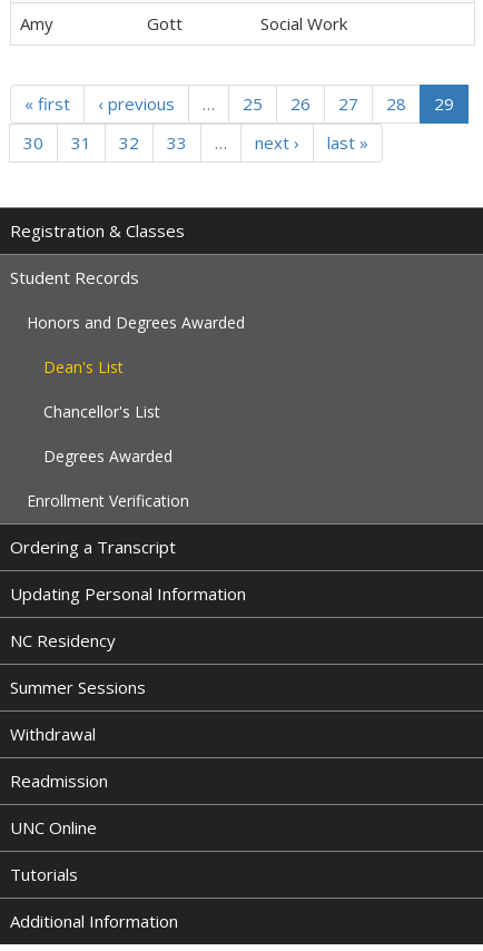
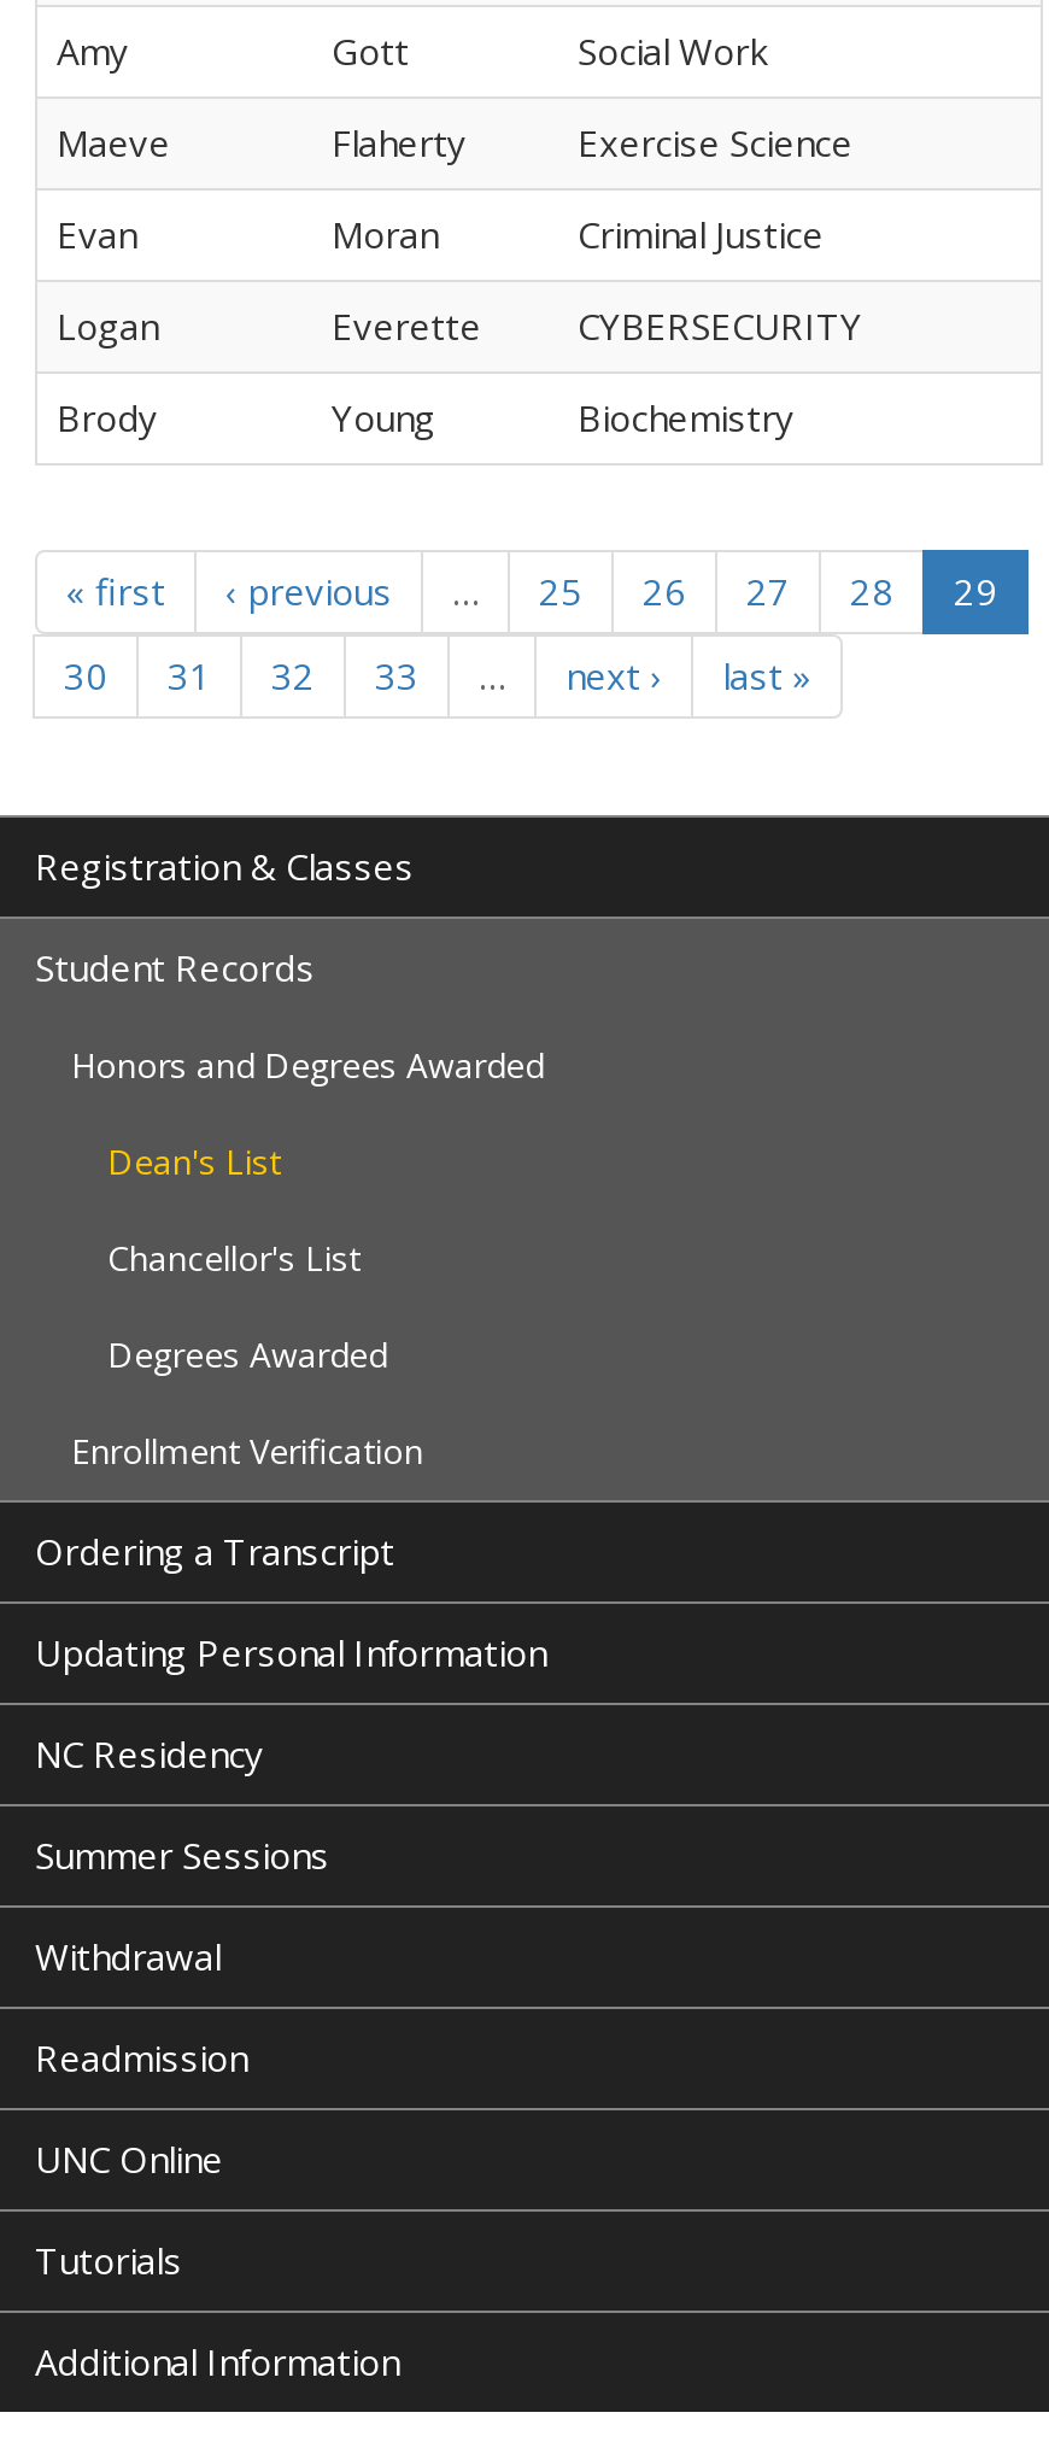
+ Maeve
+ Flaherty
+ Exercise Science
+ Evan
+ Moran
+ Criminal Justice
+ Logan
+ Everette
+ CYBERSECURITY
+ Brody
+ Young
+ Biochemistry
